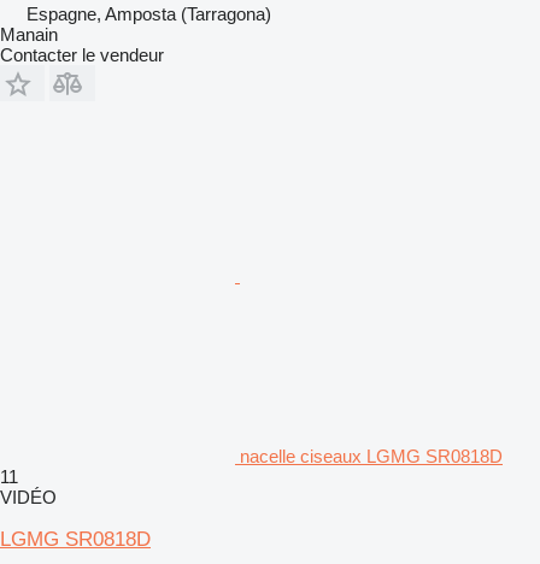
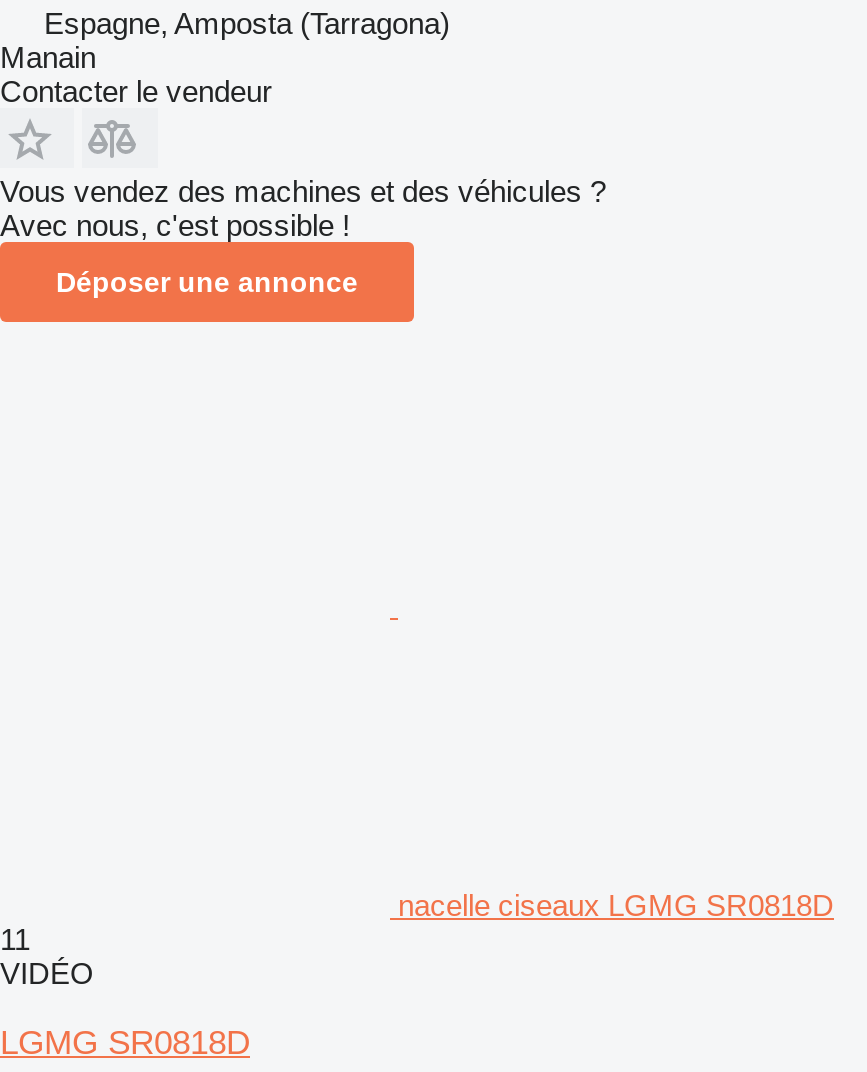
+ Vous vendez des machines et des véhicules ?
+ Avec nous, c'est possible !
+ Déposer une annonce
